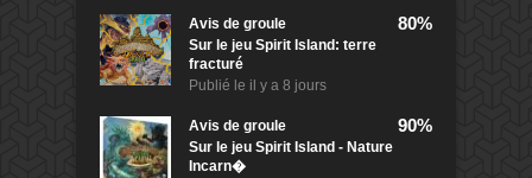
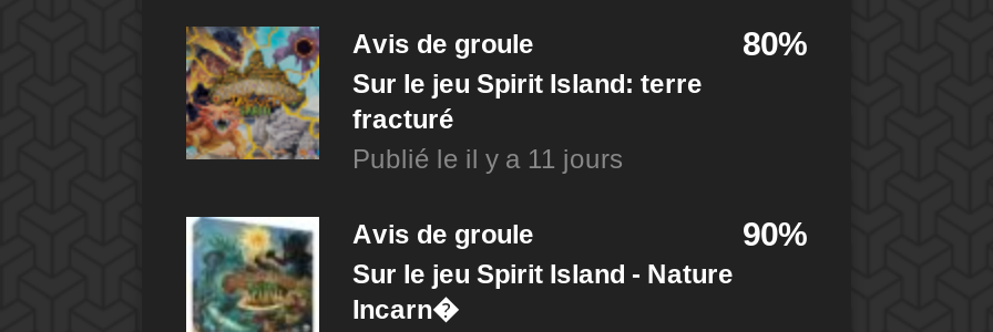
- Publié le il y a 8 jours
+ Publié le il y a 11 jours
